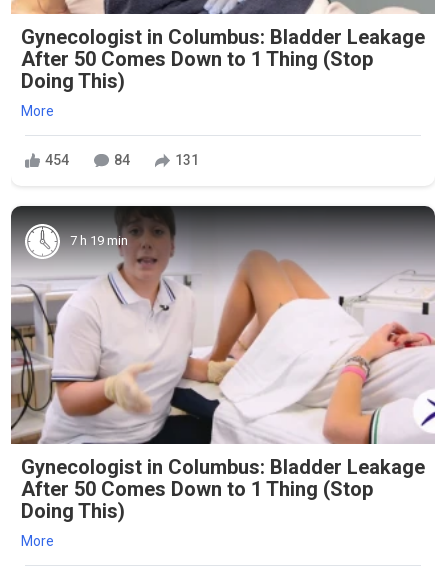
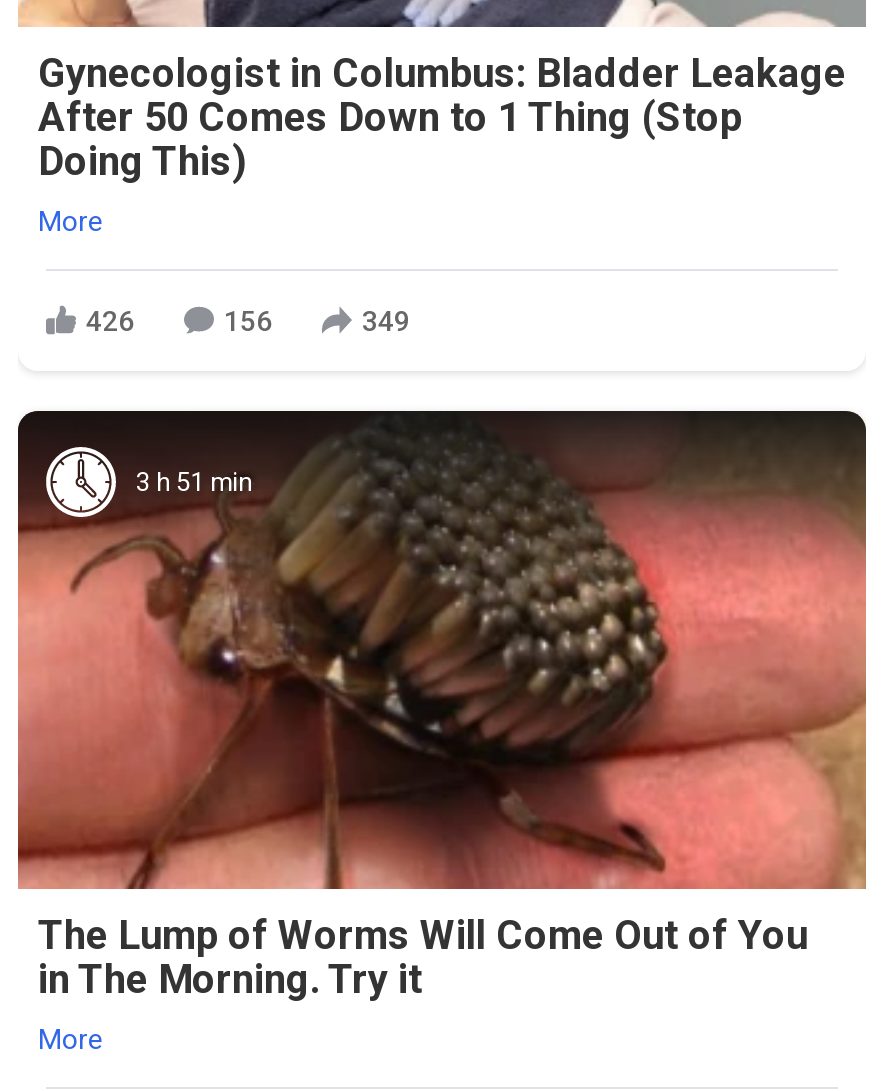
- 454
- 84
- 131
+ 426
+ 156
+ 349

- [image]
- 7 h 19 min
+ [image]
+ 3 h 51 min

- Gynecologist in Columbus: Bladder Leakage
- After 50 Comes Down to 1 Thing (Stop
- Doing This)
+ The Lump of Worms Will Come Out of You
+ in The Morning. Try it
